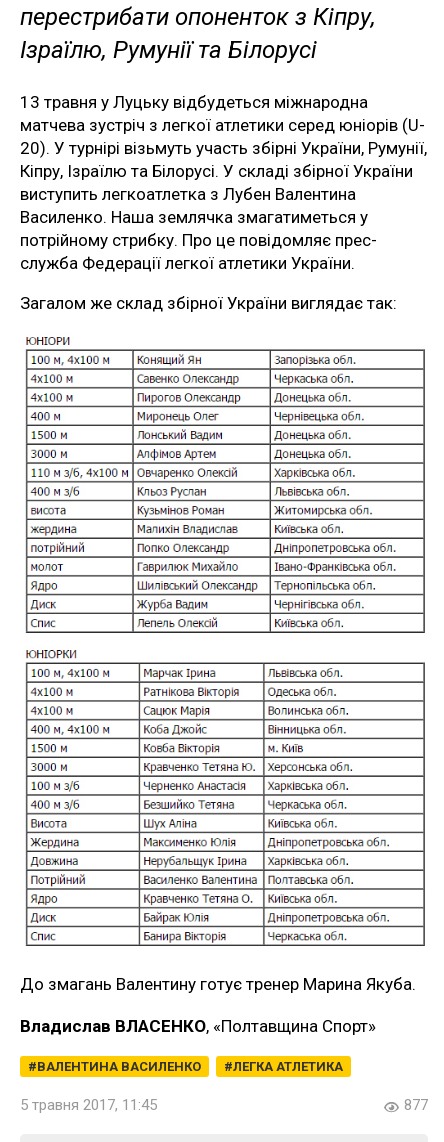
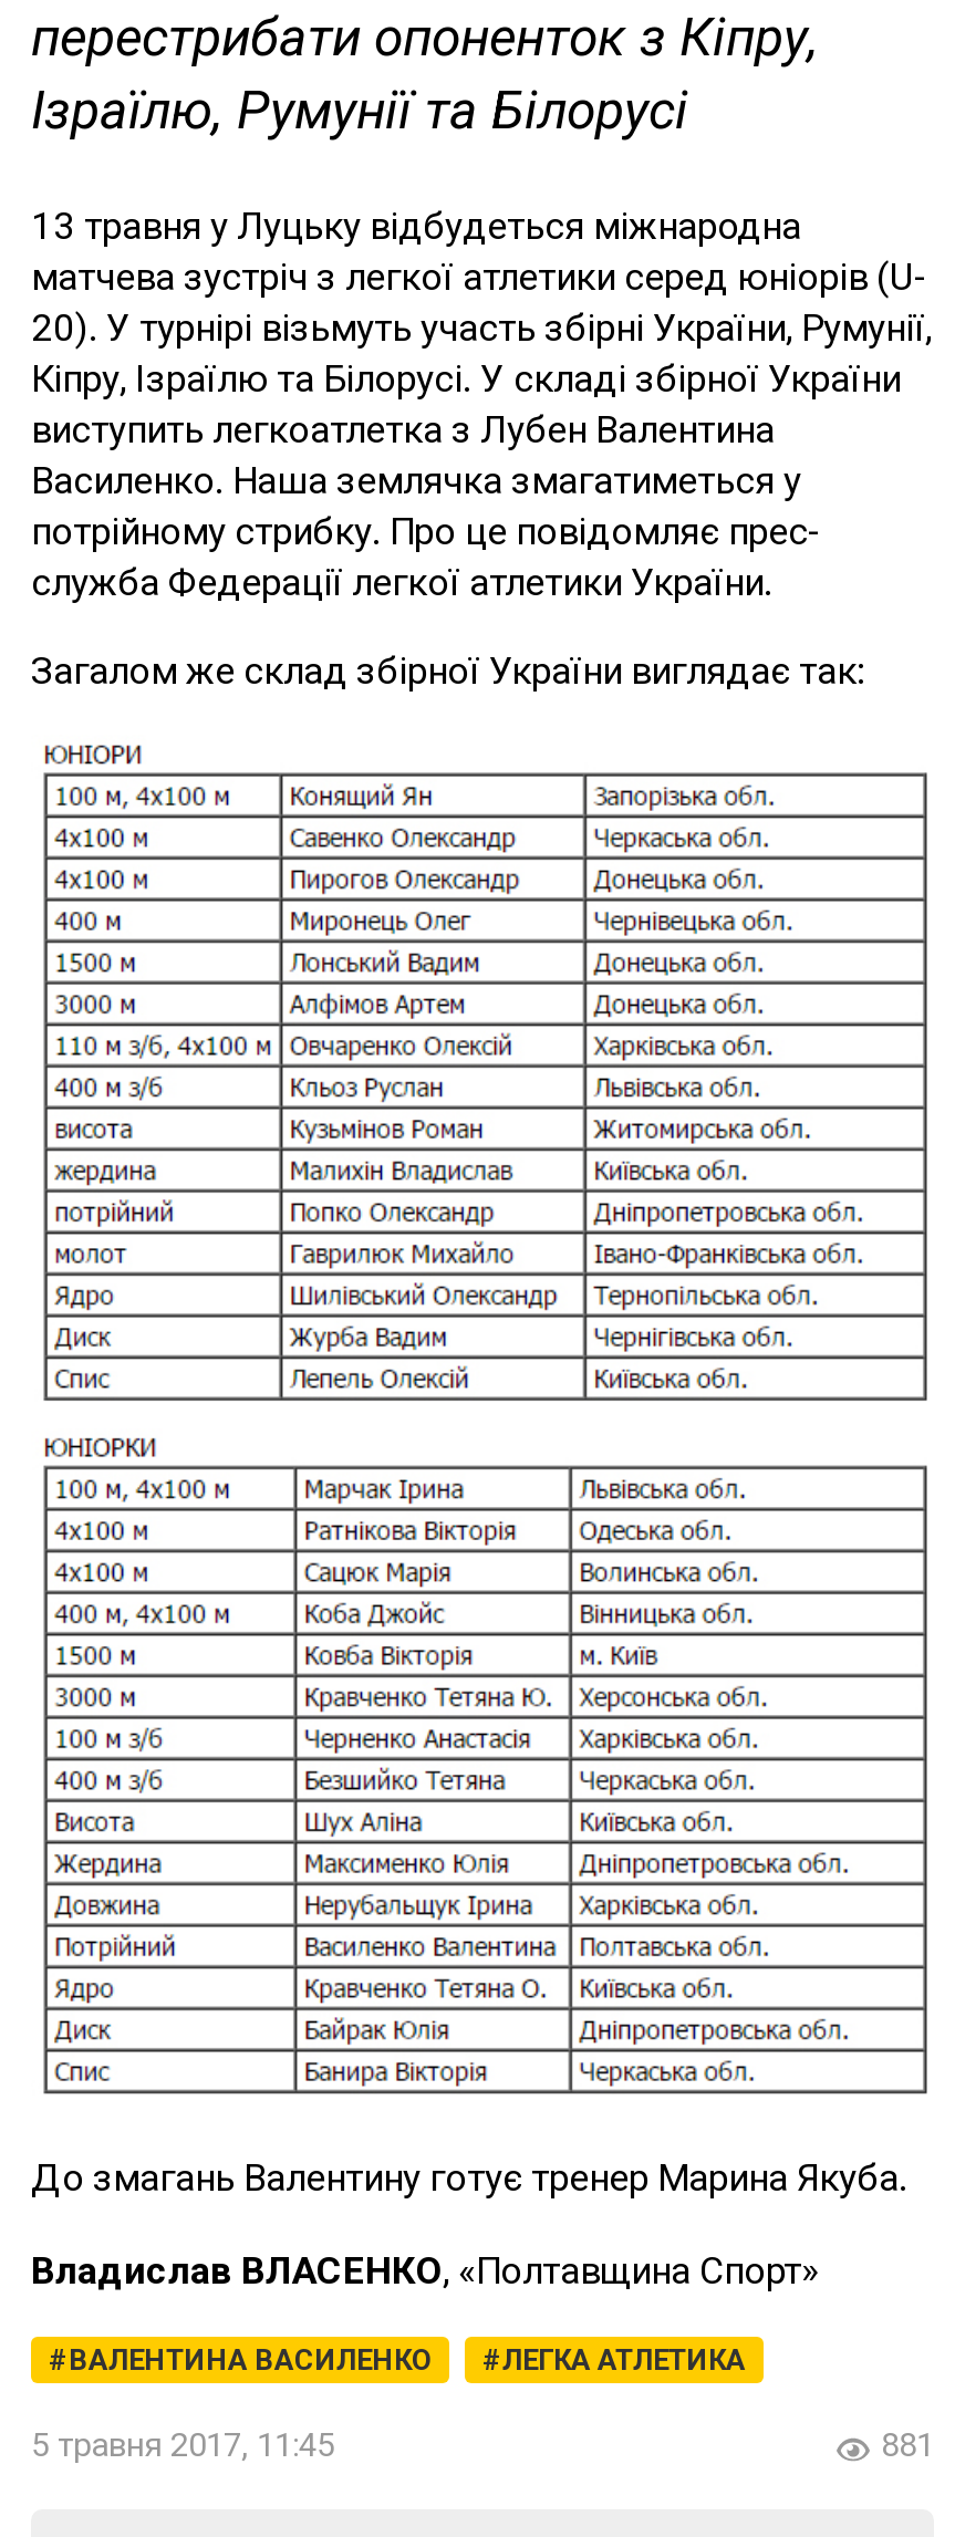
- 877
+ 881
